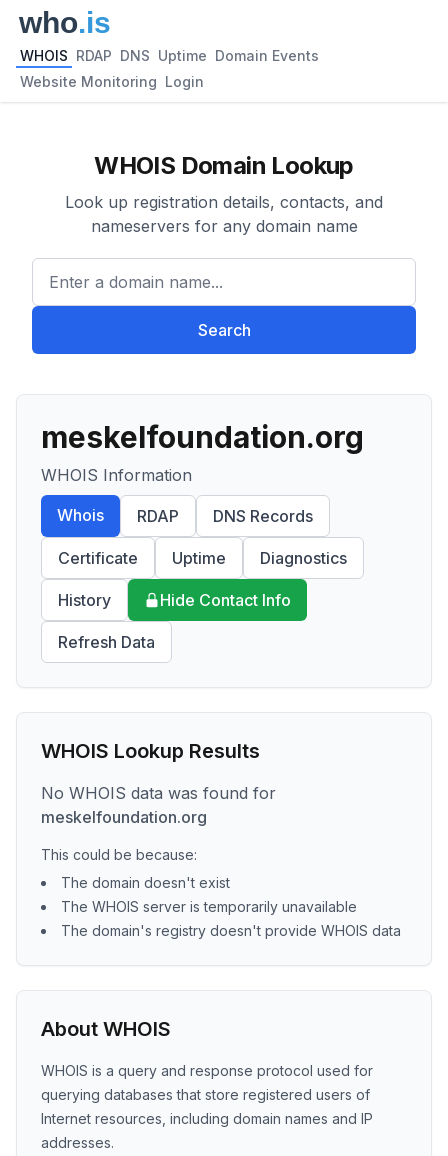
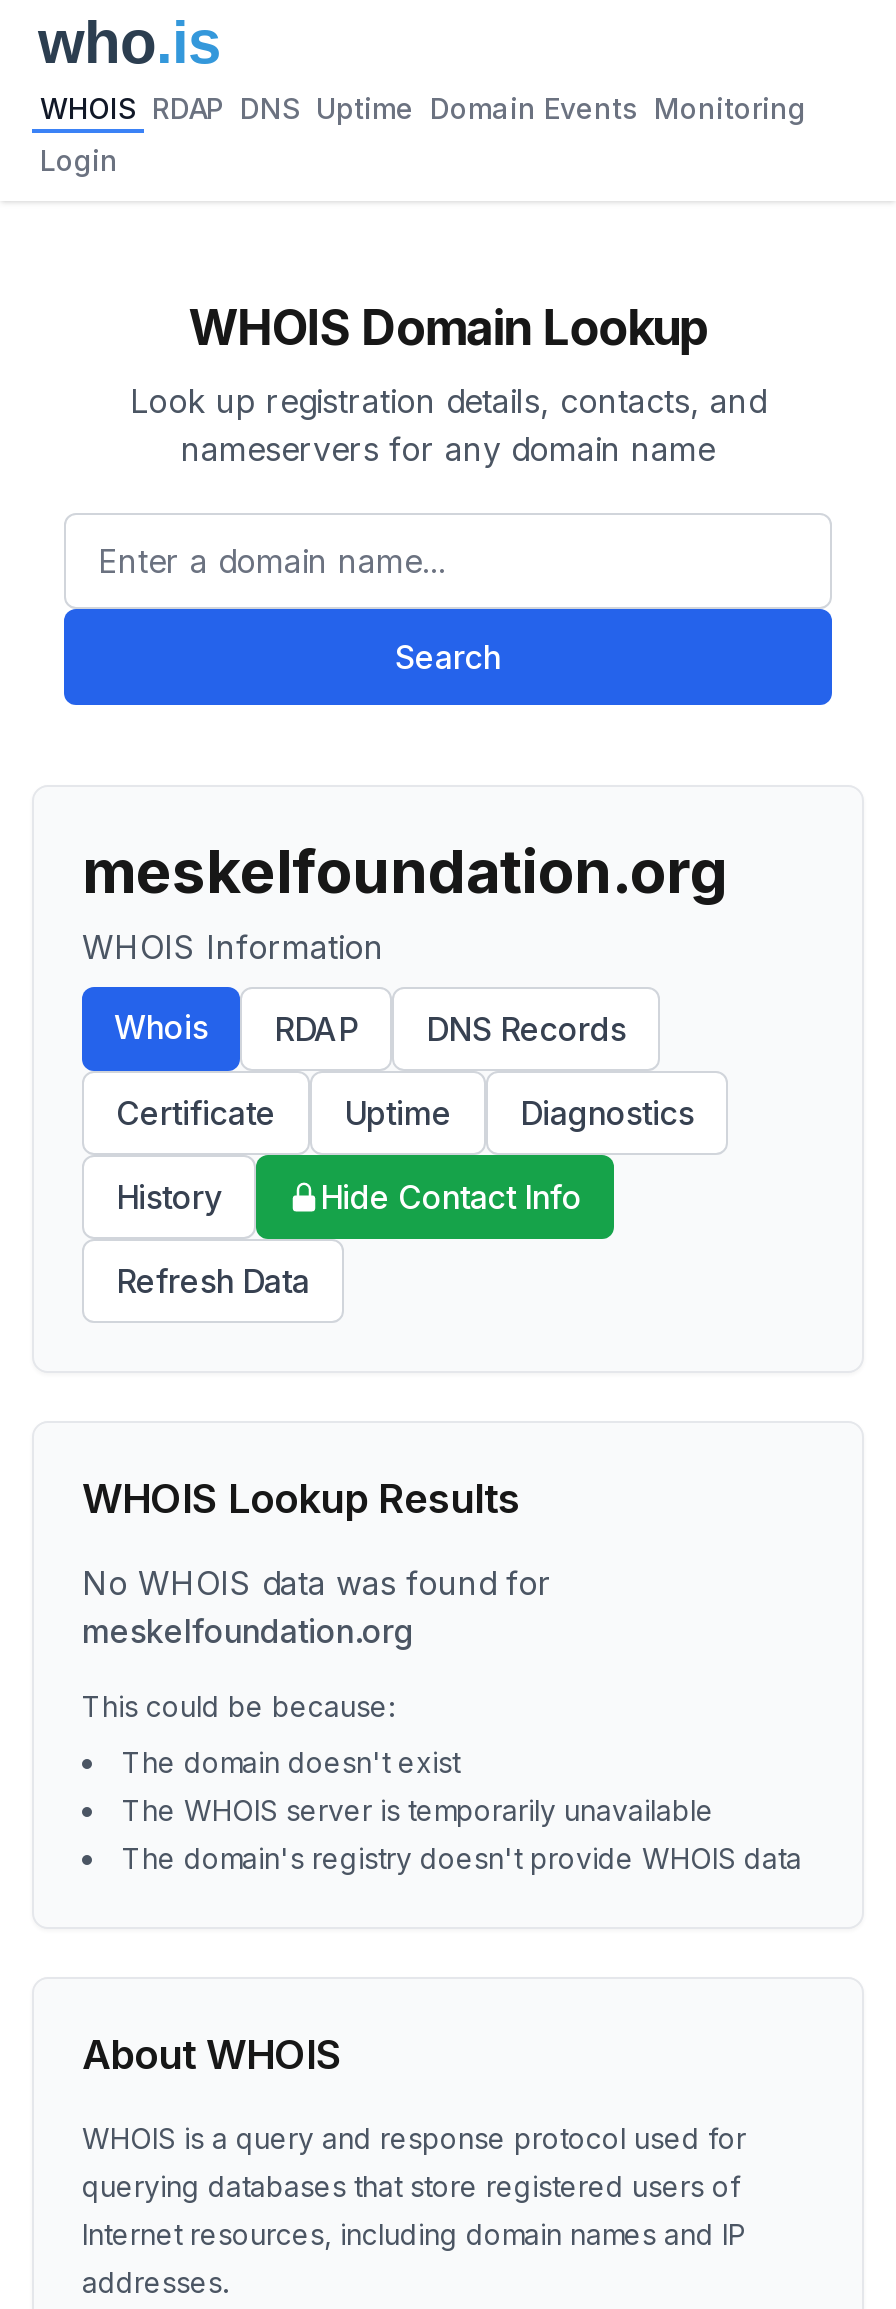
- WHOIS RDAP DNS Uptime Domain Events
+ WHOIS RDAP DNS Uptime Domain Events Monitoring

- Website Monitoring Login
+ Login
